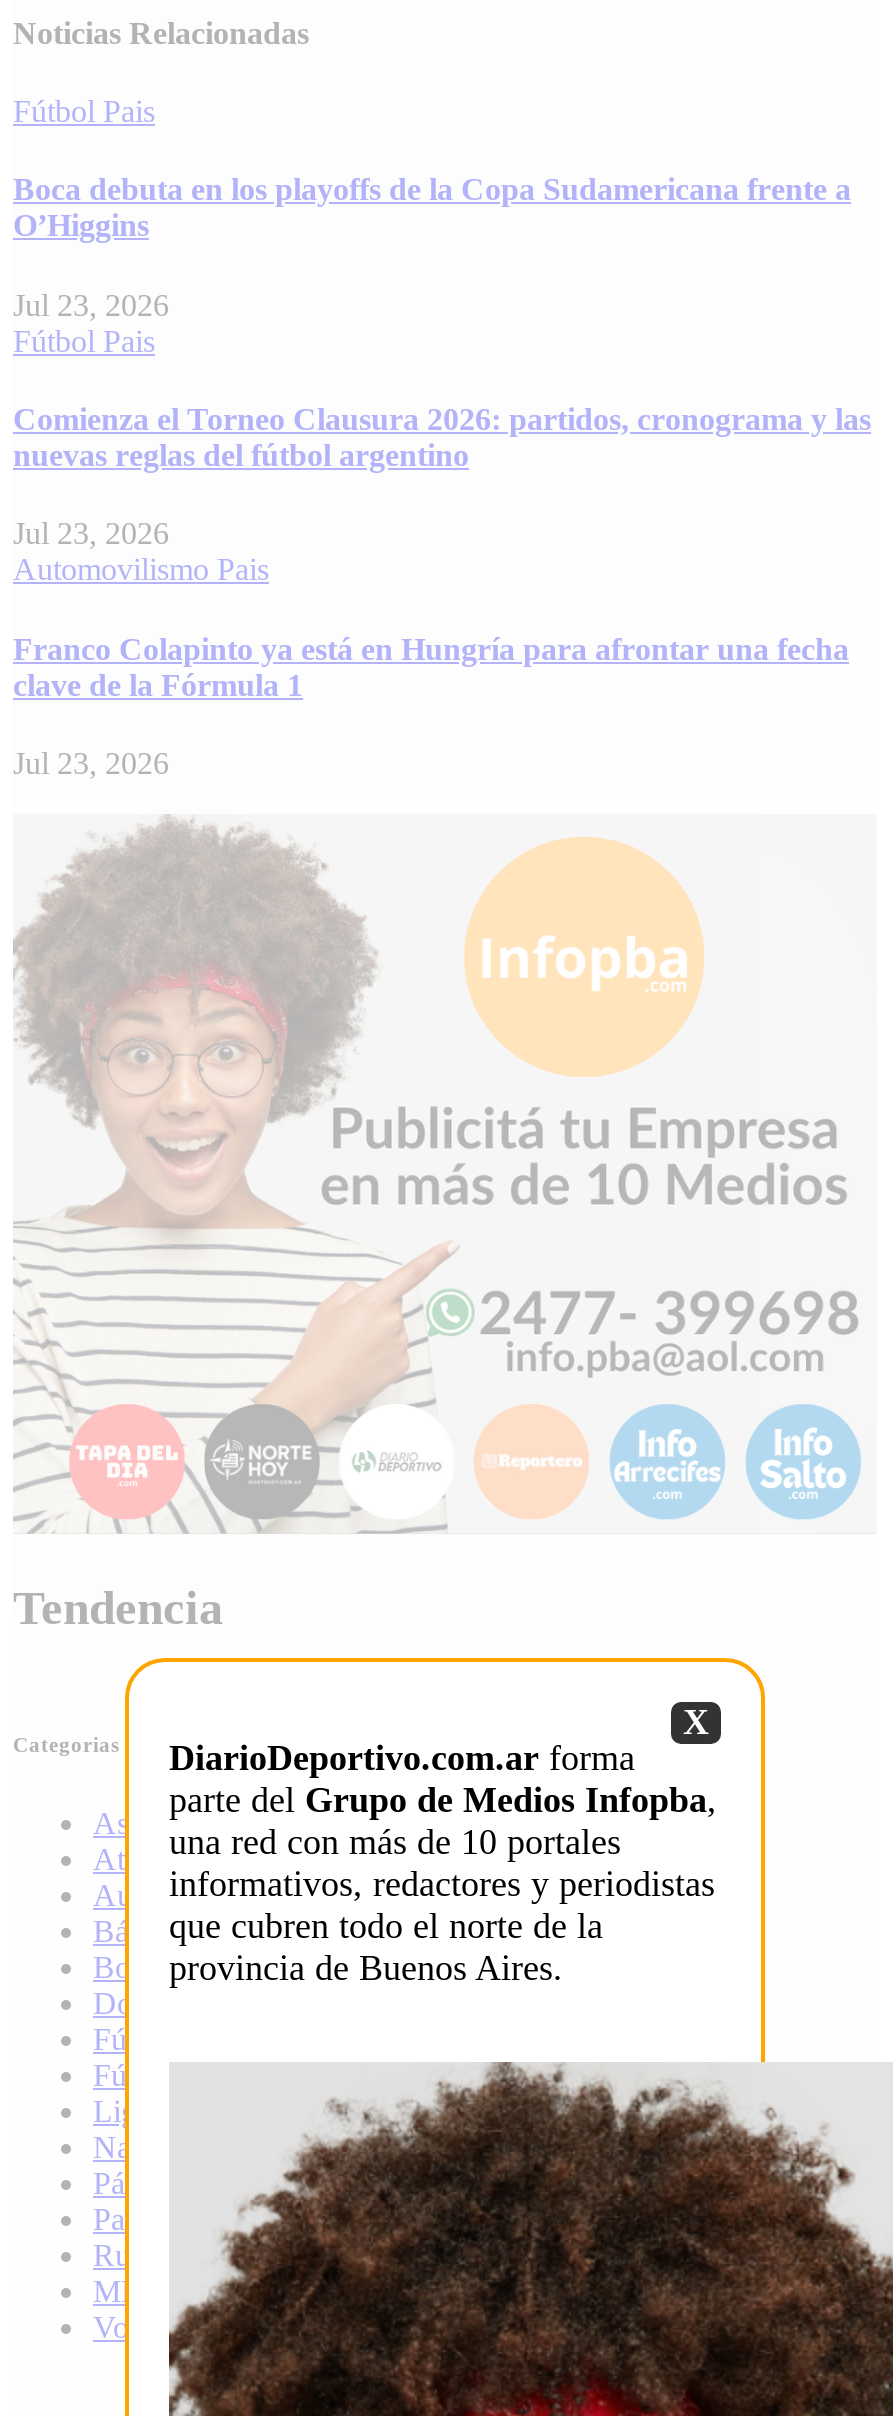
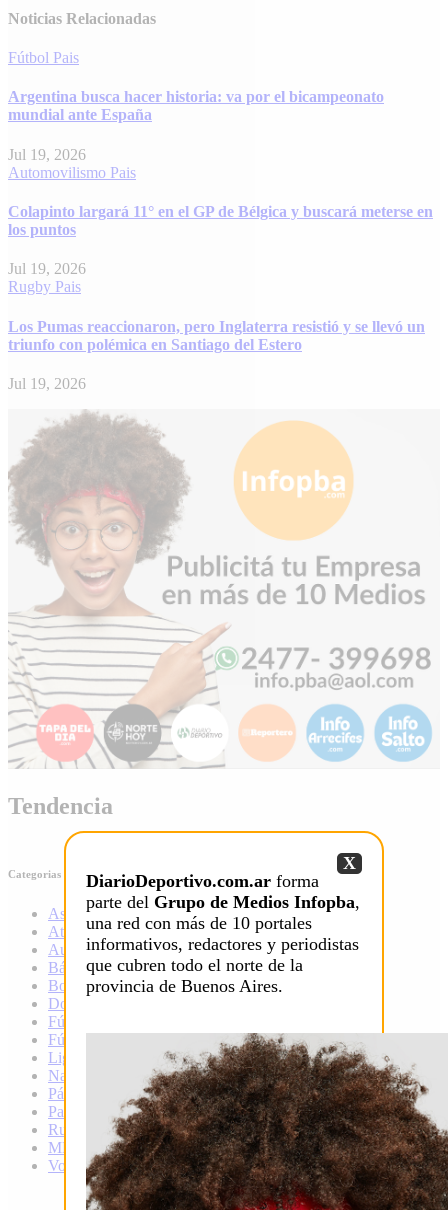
- Boca debuta en los playoffs de la Copa Sudamericana frente a
- O’Higgins
- Jul 23, 2026
- Fútbol Pais
- Comienza el Torneo Clausura 2026: partidos, cronograma y las
- nuevas reglas del fútbol argentino
- Jul 23, 2026
+ Argentina busca hacer historia: va por el bicampeonato
+ mundial ante España
+ Jul 19, 2026

moved up: Automovilismo Pais

- Franco Colapinto ya está en Hungría para afrontar una fecha
- clave de la Fórmula 1
- Jul 23, 2026
+ Colapinto largará 11° en el GP de Bélgica y buscará meterse en
+ los puntos
+ Jul 19, 2026
+ Rugby Pais
+ Los Pumas reaccionaron, pero Inglaterra resistió y se llevó un
+ triunfo con polémica en Santiago del Estero
+ Jul 19, 2026
